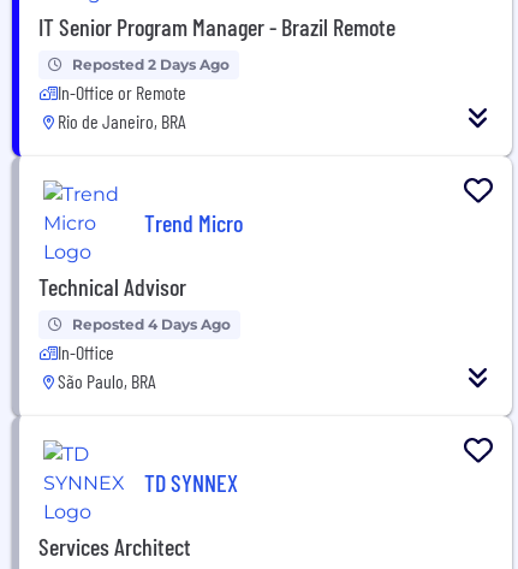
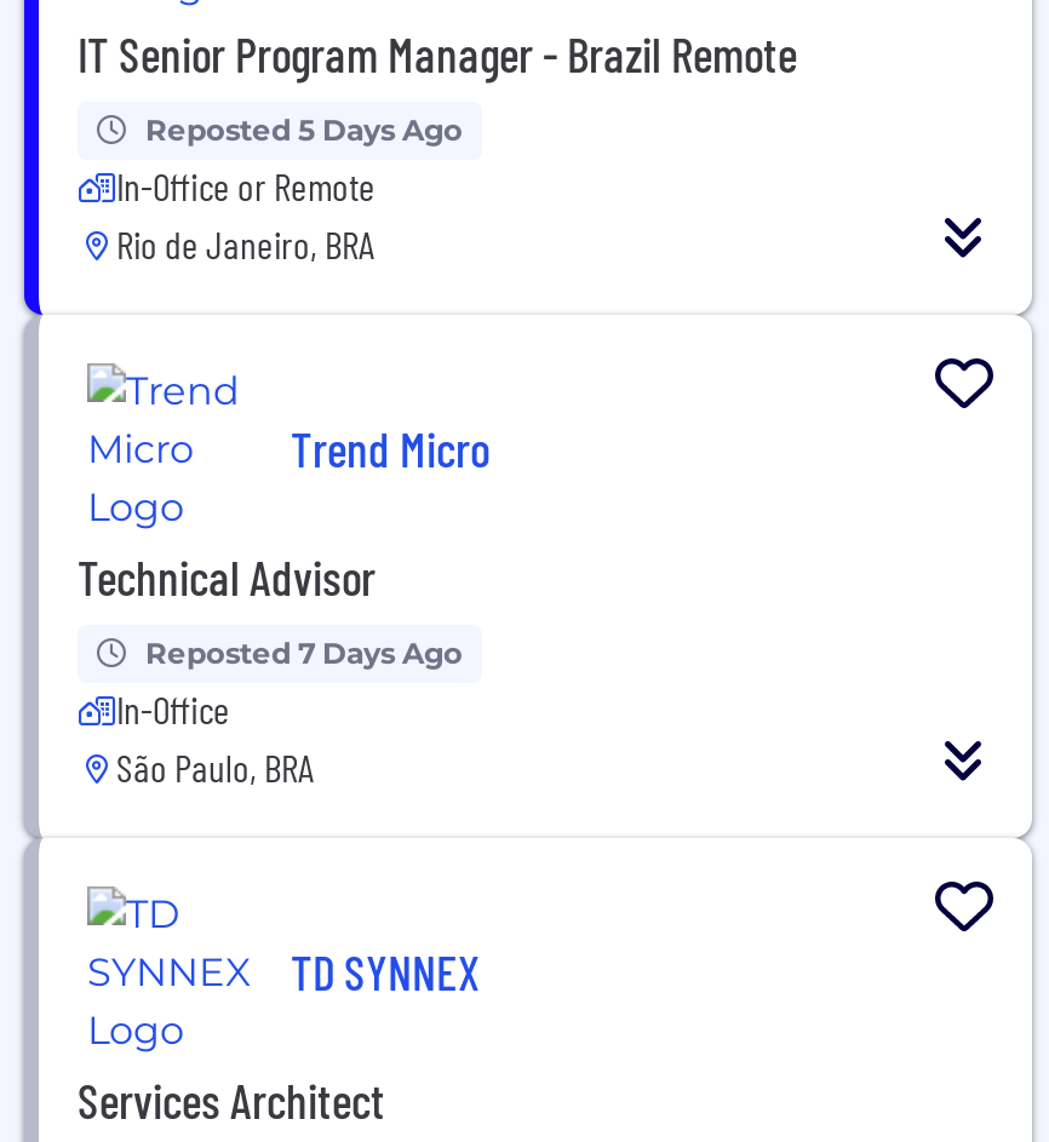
- Reposted 2 Days Ago
+ Reposted 5 Days Ago

- Reposted 4 Days Ago
+ Reposted 7 Days Ago
